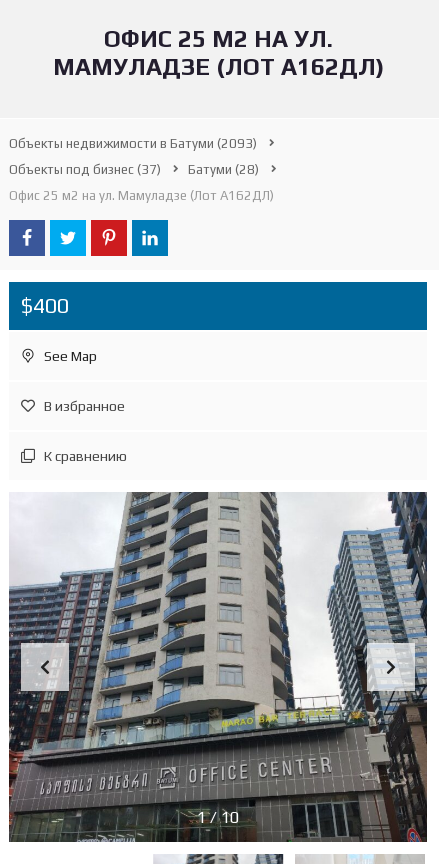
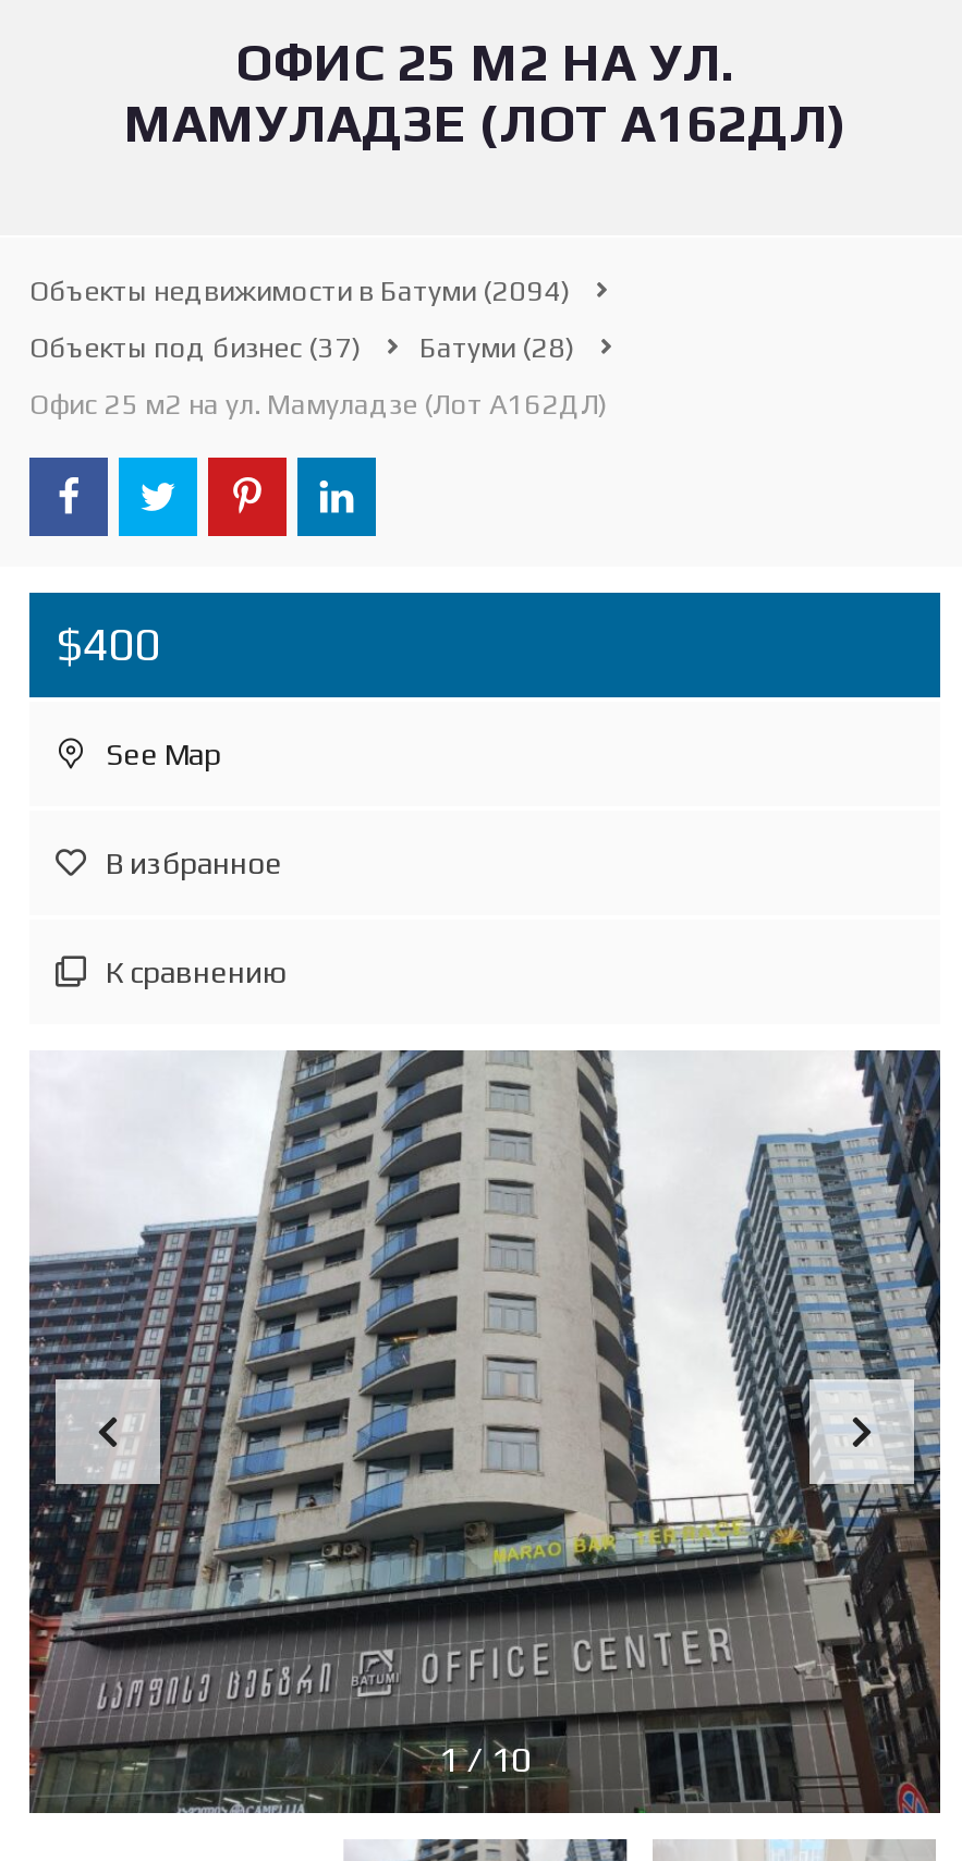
- Объекты недвижимости в Батуми (2093)
+ Объекты недвижимости в Батуми (2094)
